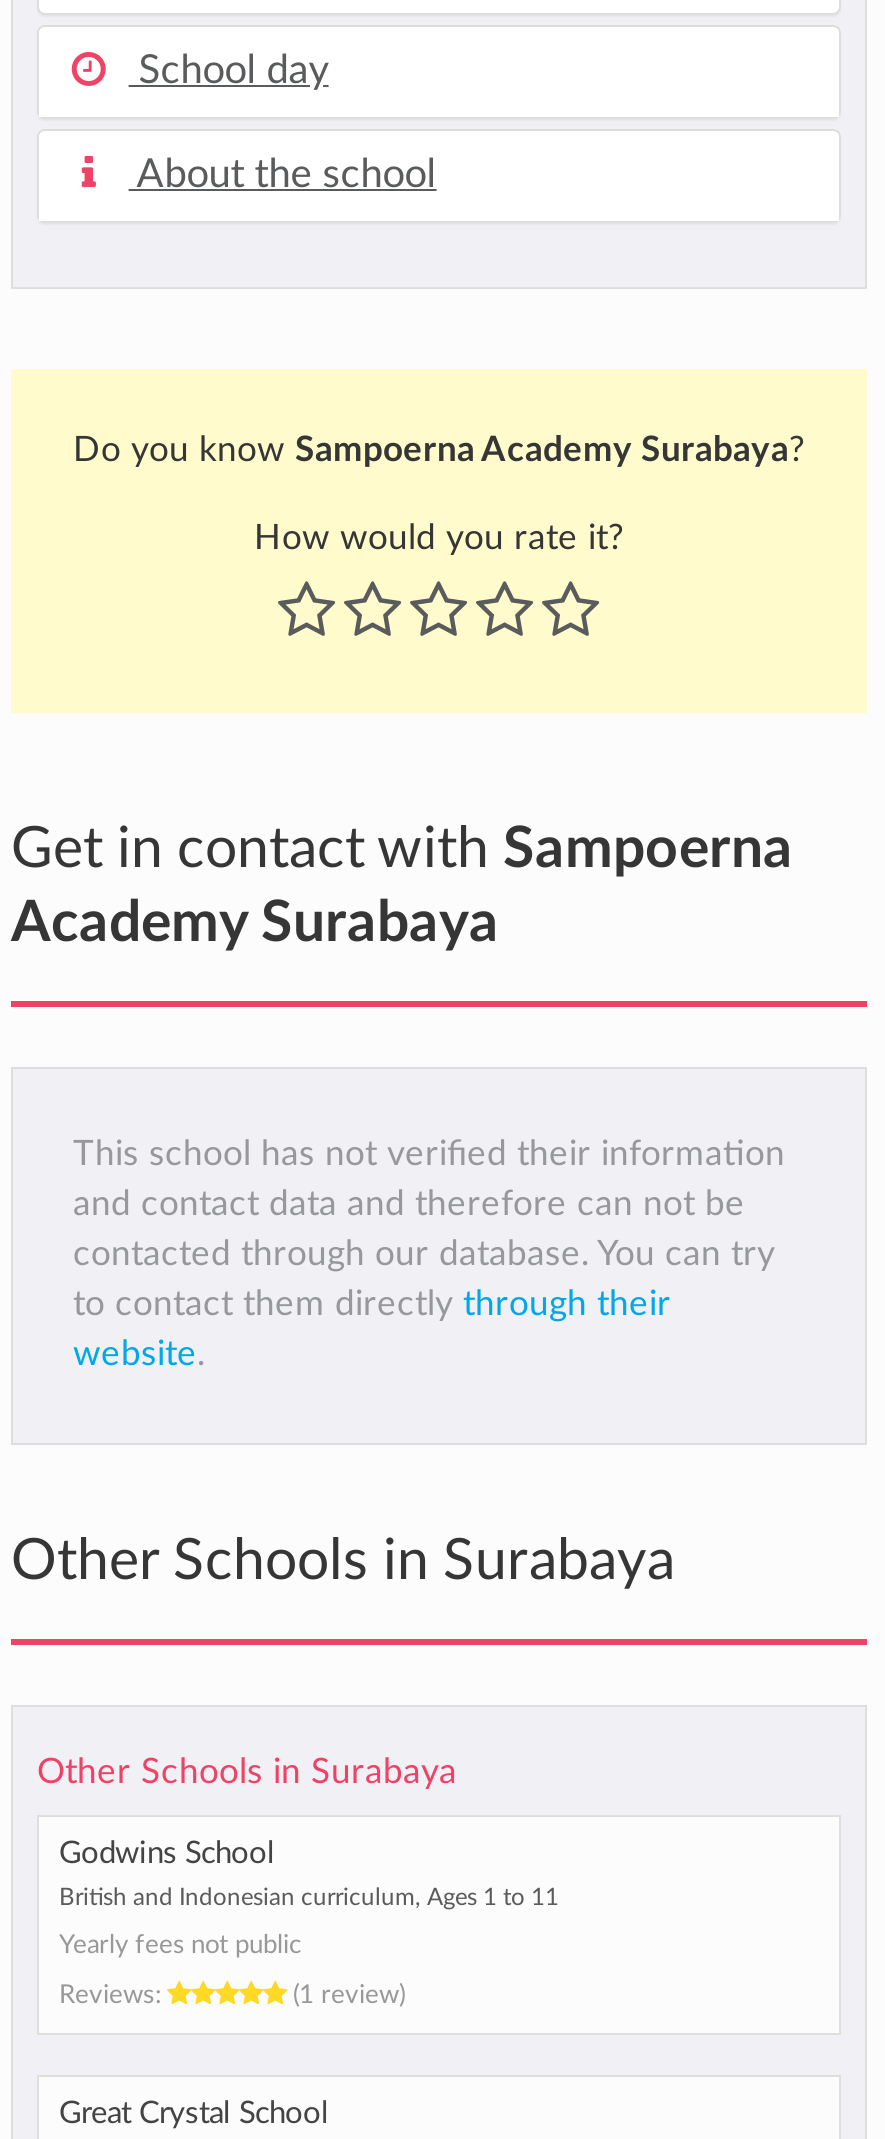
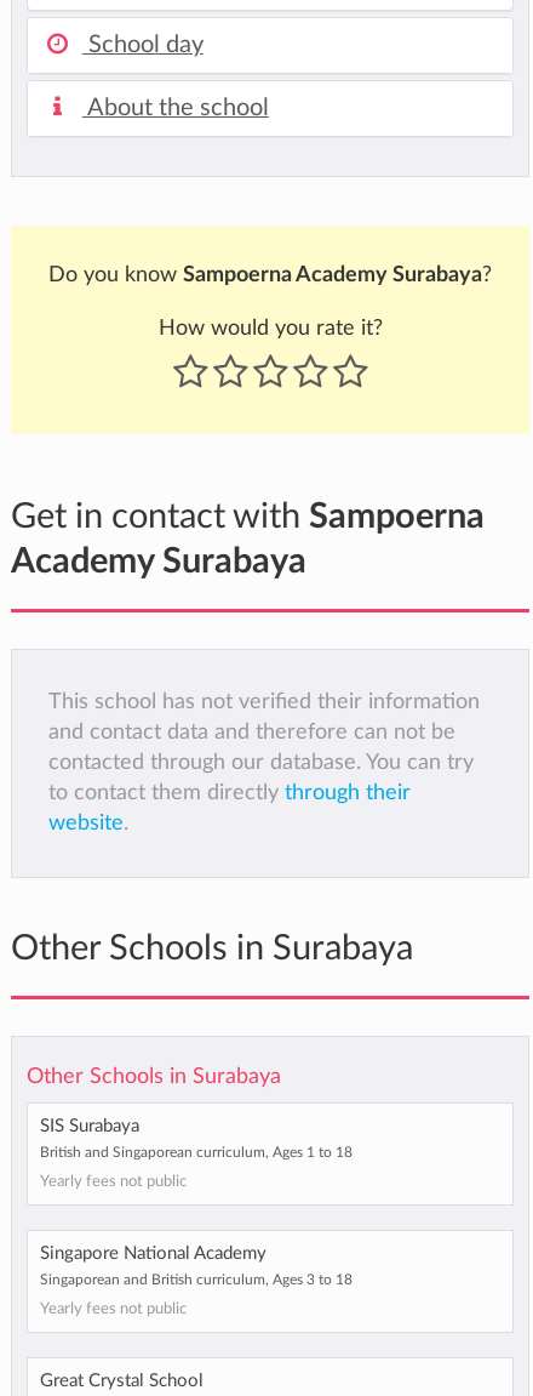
- Godwins School
+ SIS Surabaya

- British and Indonesian curriculum, Ages 1 to 11
+ British and Singaporean curriculum, Ages 1 to 18

- Reviews:
- (1 review)
+ Singapore National Academy
+ Singaporean and British curriculum, Ages 3 to 18
+ Yearly fees not public
